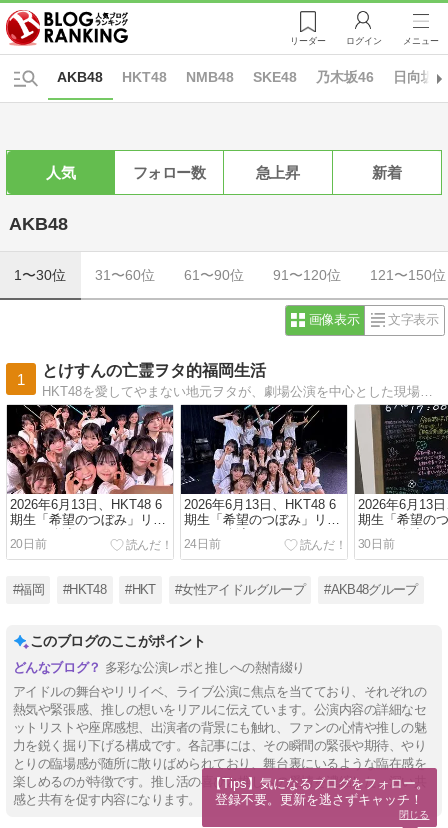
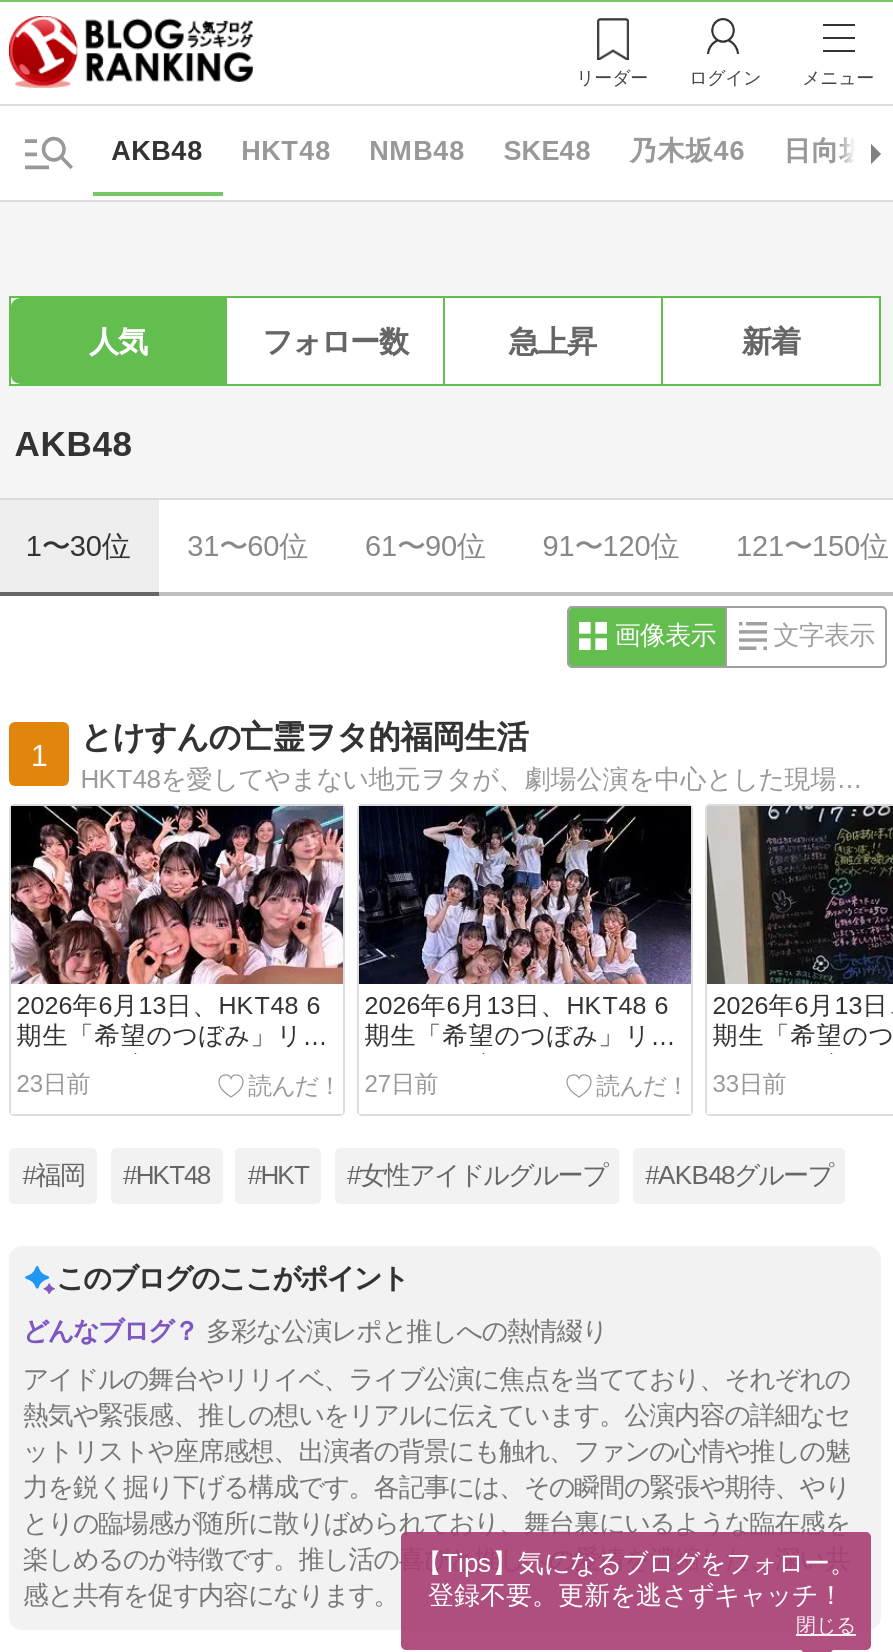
- 20日前
+ 23日前

- 24日前
+ 27日前

- 30日前
+ 33日前
